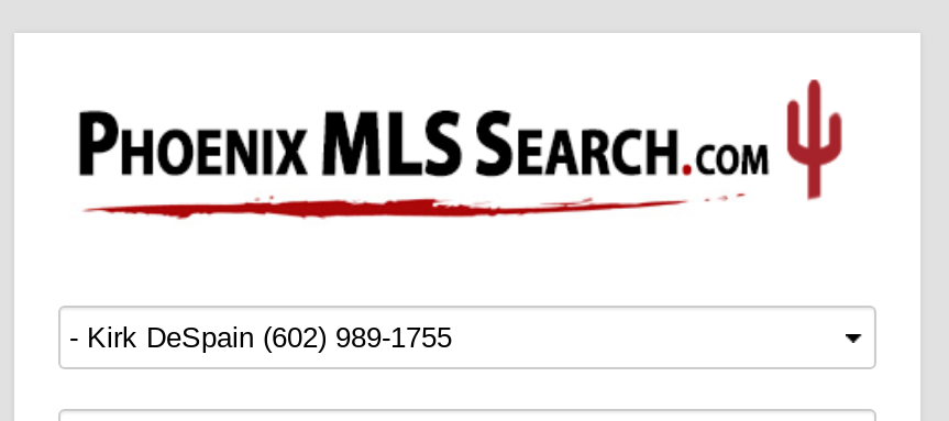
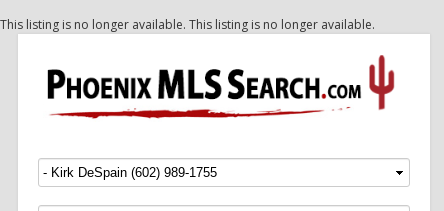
+ This listing is no longer available. This listing is no longer available.
